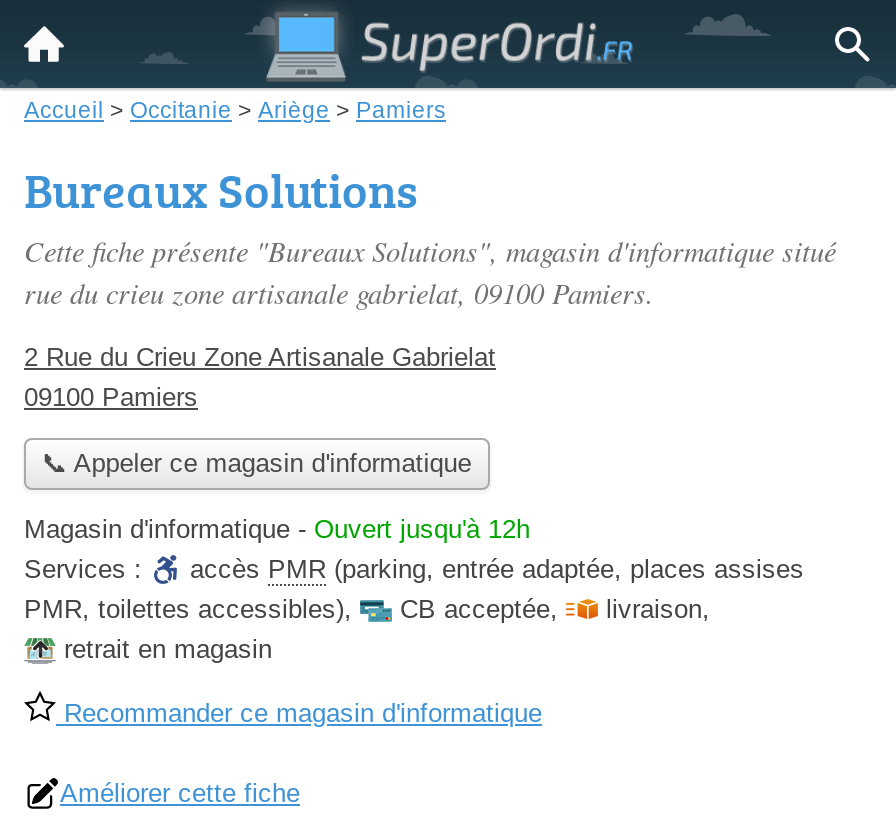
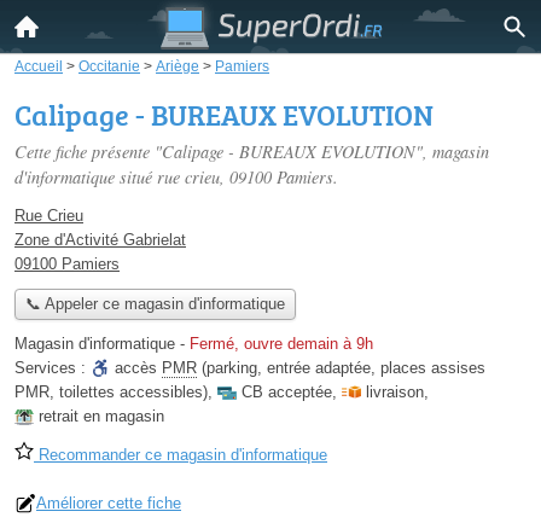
- Bureaux Solutions
- Cette fiche présente "Bureaux Solutions", magasin d'informatique situé
- rue du crieu zone artisanale gabrielat, 09100 Pamiers.
+ Calipage - BUREAUX EVOLUTION
+ Cette fiche présente "Calipage - BUREAUX EVOLUTION", magasin
+ d'informatique situé rue crieu, 09100 Pamiers.

- 2 Rue du Crieu Zone Artisanale Gabrielat
+ Rue Crieu
+ Zone d'Activité Gabrielat

- Magasin d'informatique - Ouvert jusqu'à 12h
+ Magasin d'informatique - Fermé, ouvre demain à 9h
